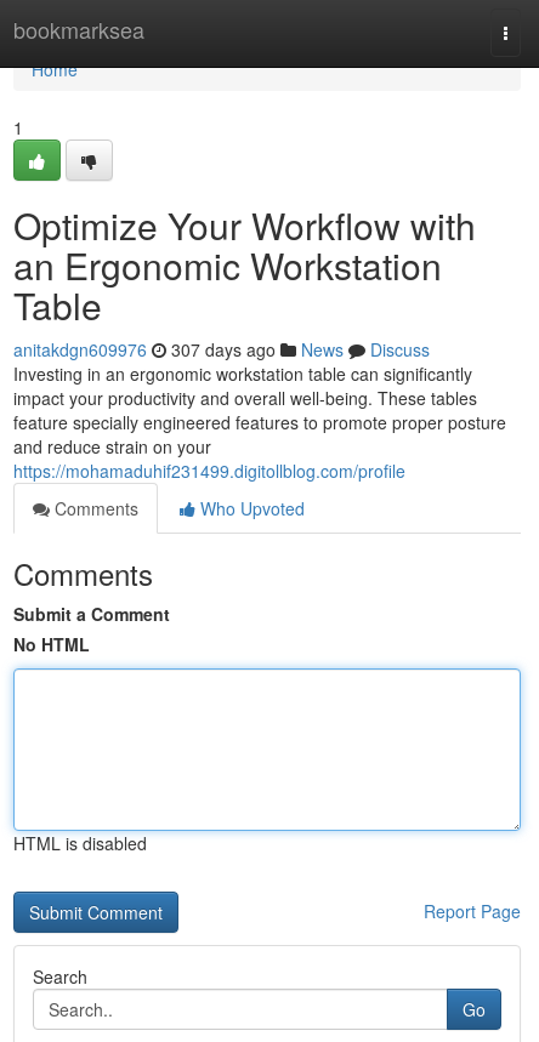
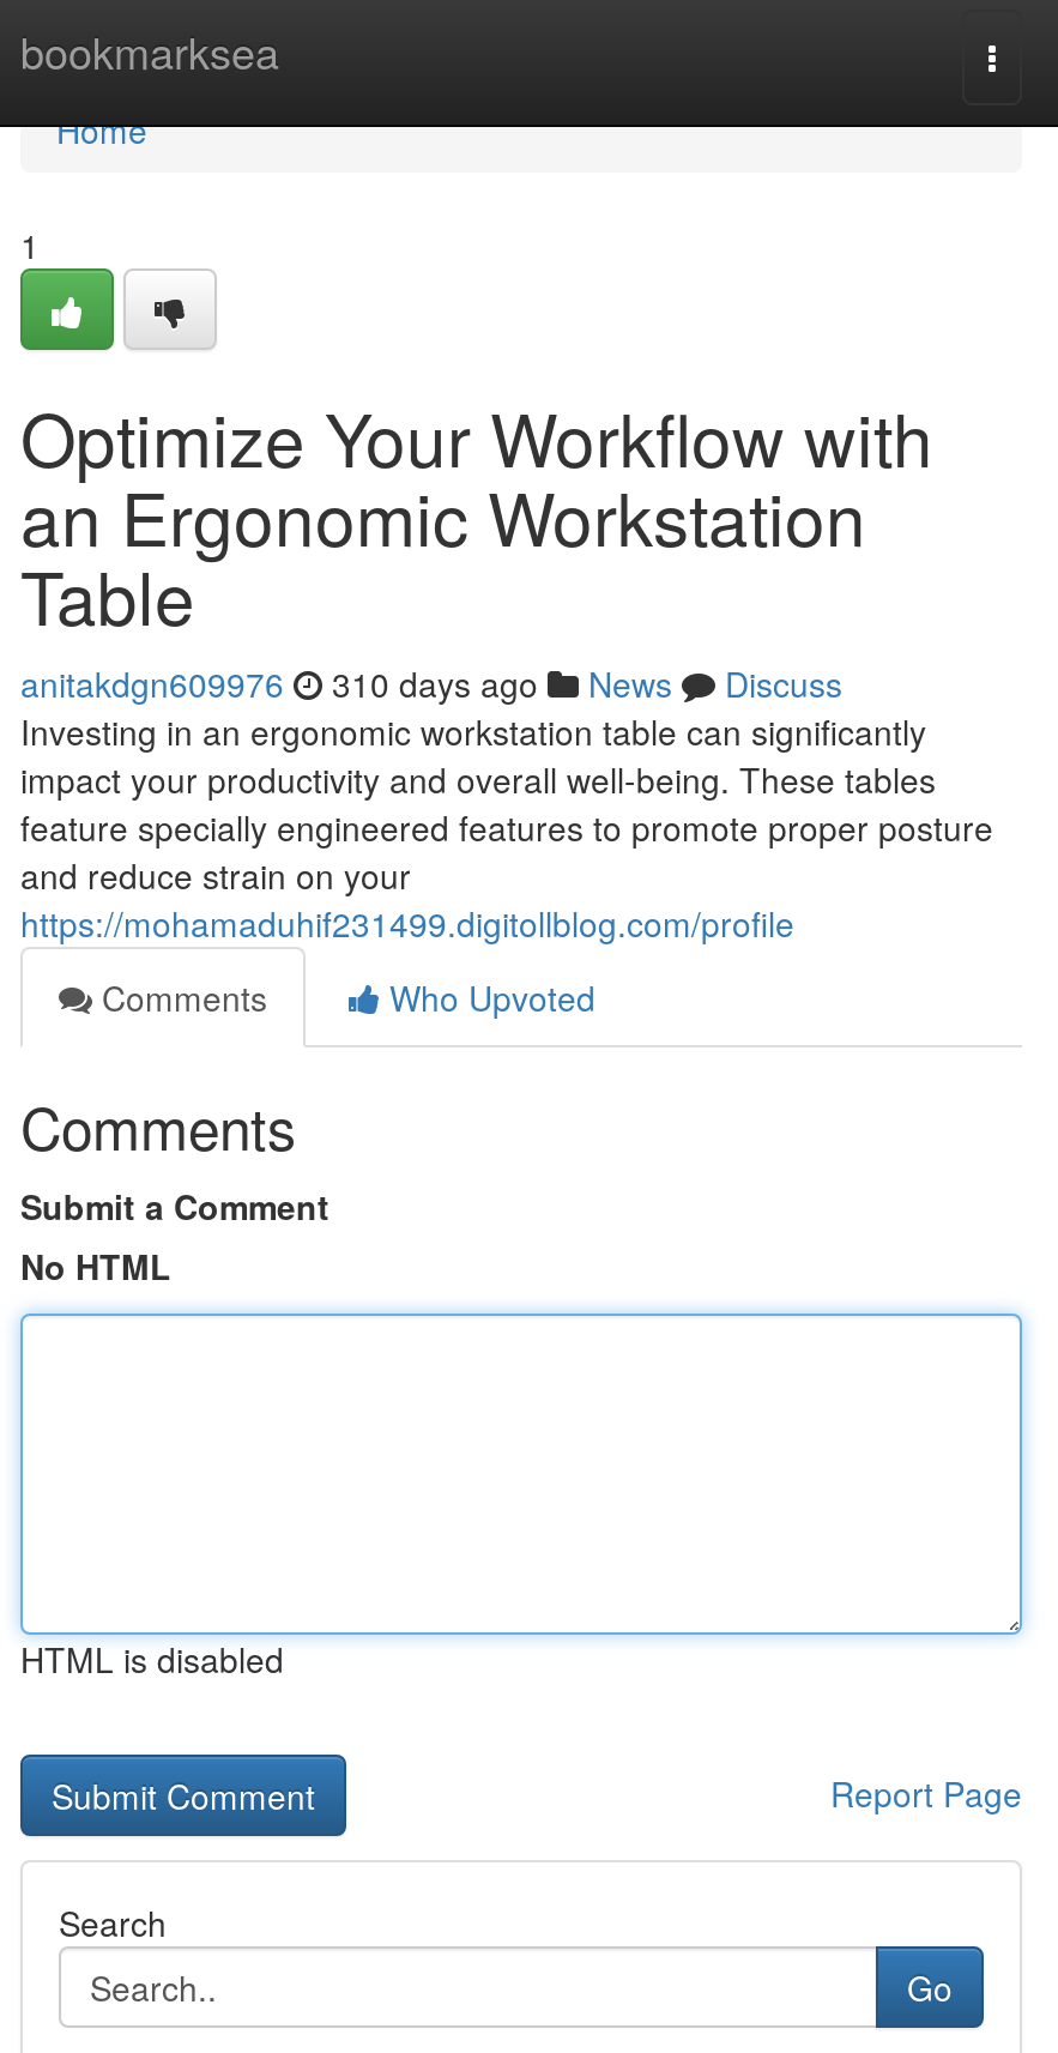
- anitakdgn609976 307 days ago News Discuss
+ anitakdgn609976 310 days ago News Discuss
